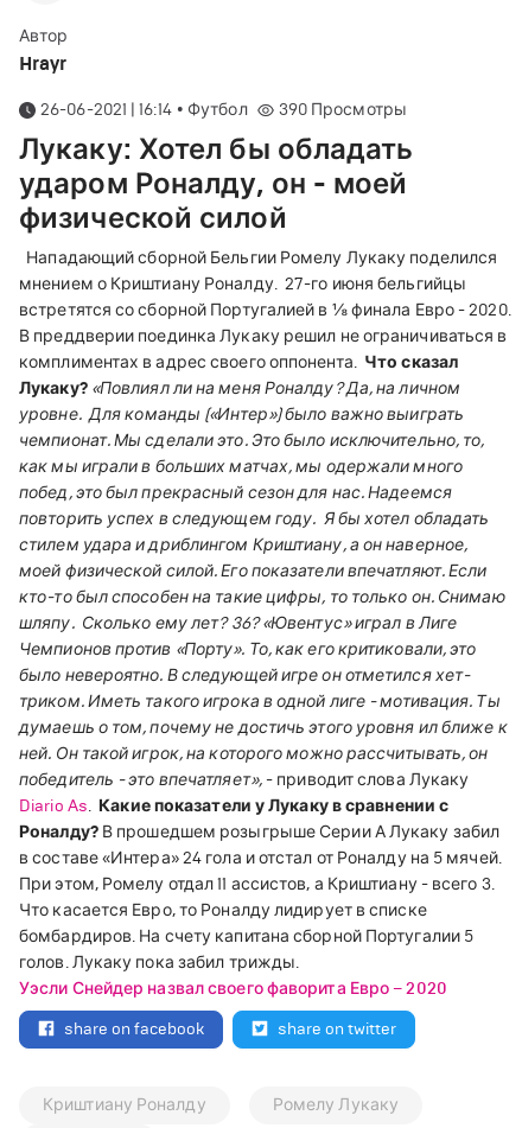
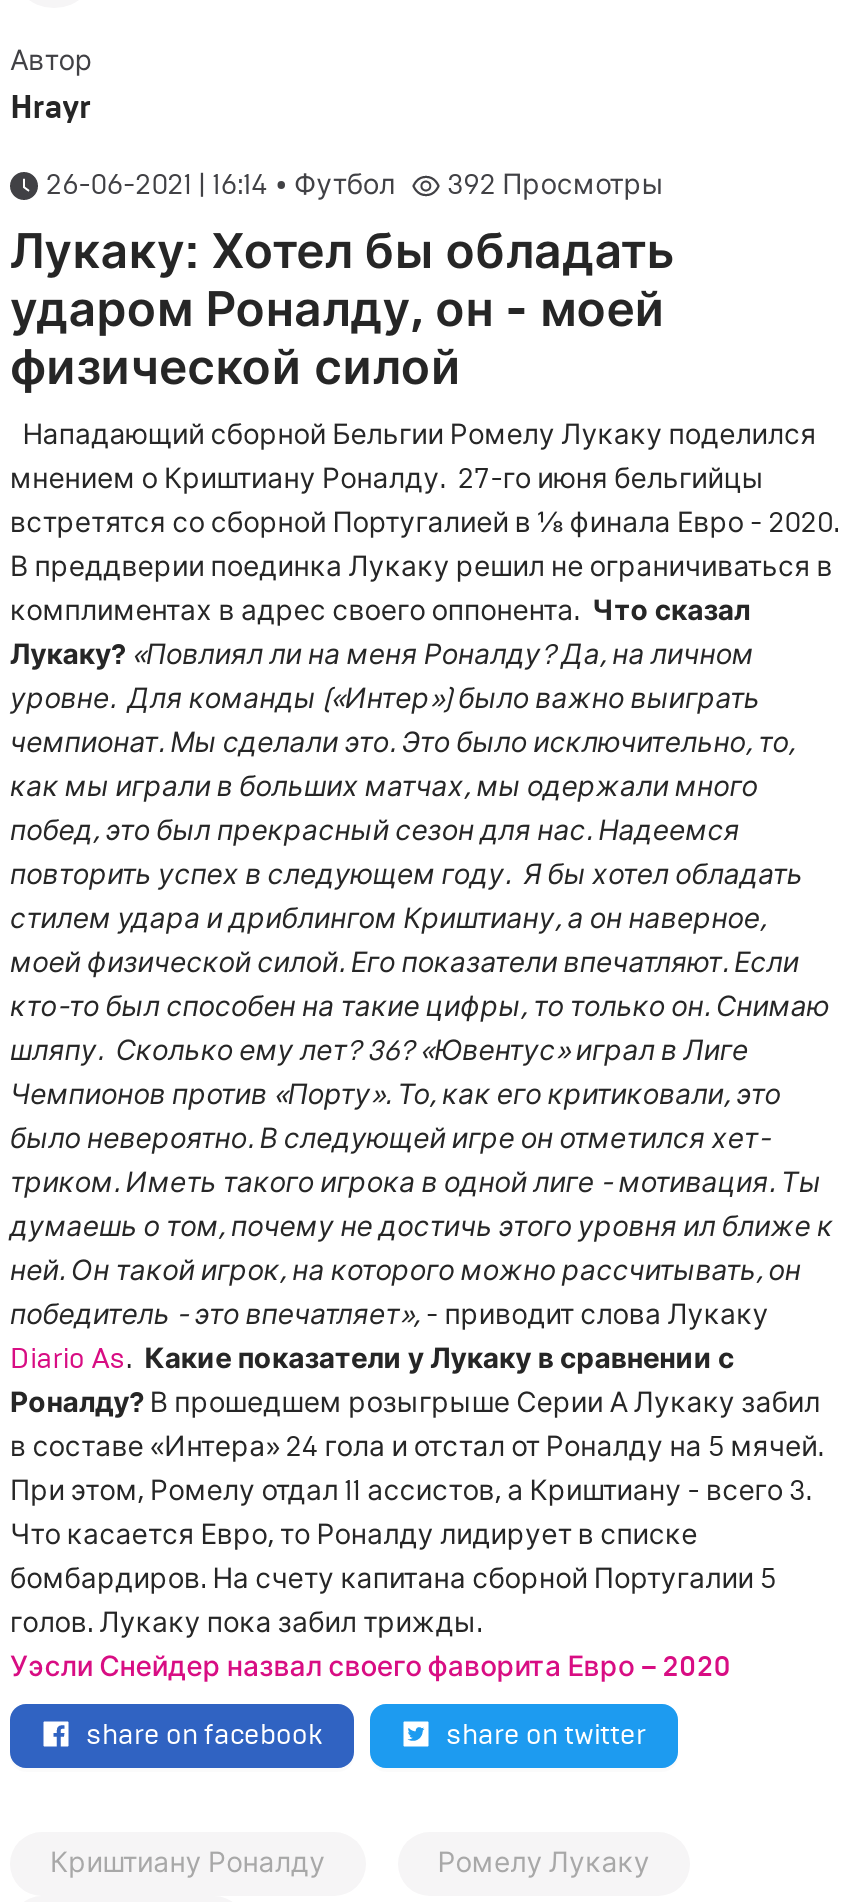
- 390 Просмотры
+ 392 Просмотры
